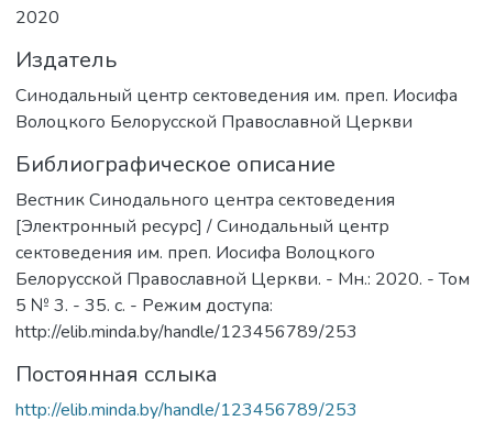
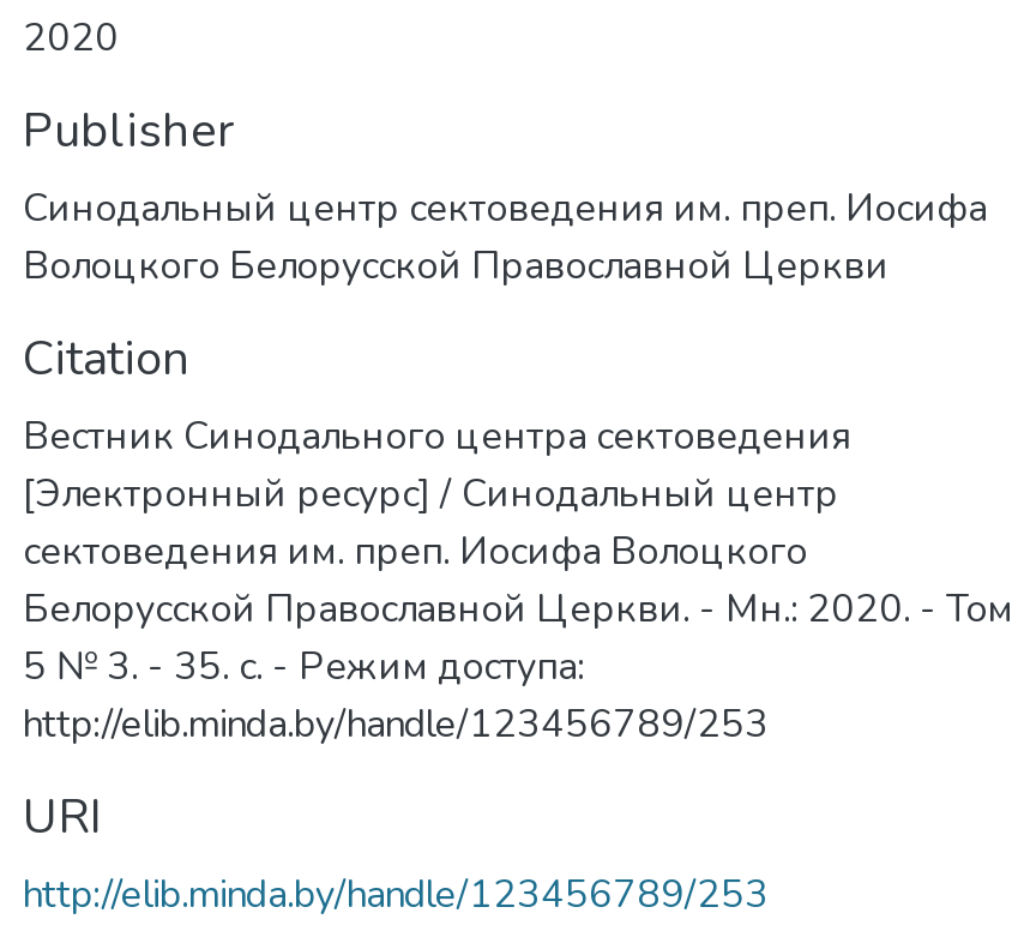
- Издатель
+ Publisher

- Библиографическое описание
+ Citation

- Постоянная сслыка
+ URI
